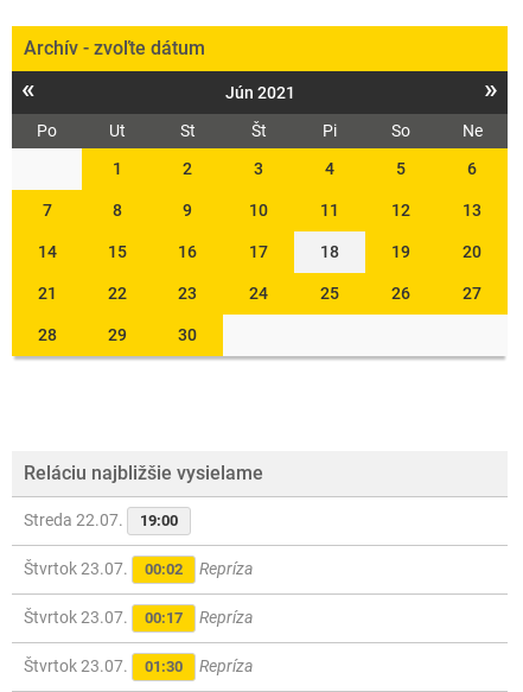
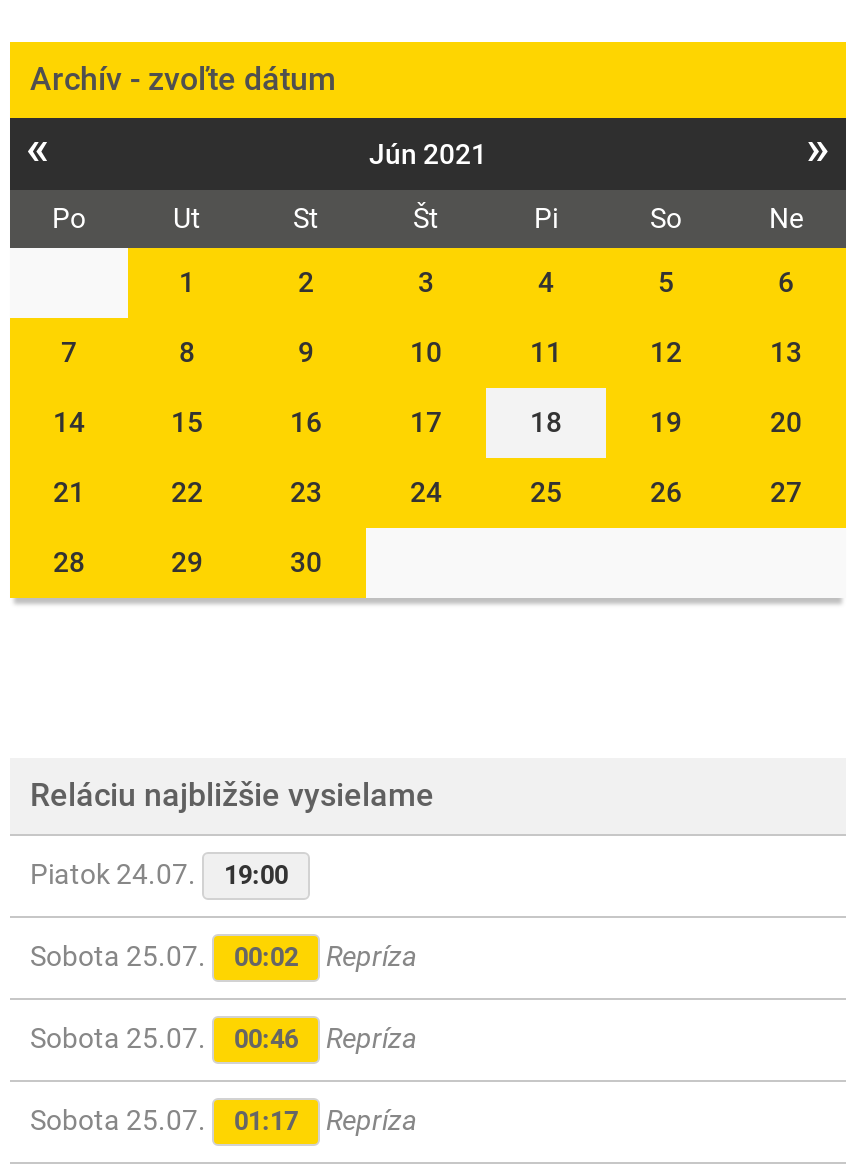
- Streda 22.07. 19:00
+ Piatok 24.07. 19:00

- Štvrtok 23.07. 00:02 Repríza
+ Sobota 25.07. 00:02 Repríza

- Štvrtok 23.07.
- 00:17
+ Sobota 25.07.
+ 00:46

- Štvrtok 23.07.
- 01:30
+ Sobota 25.07.
+ 01:17
